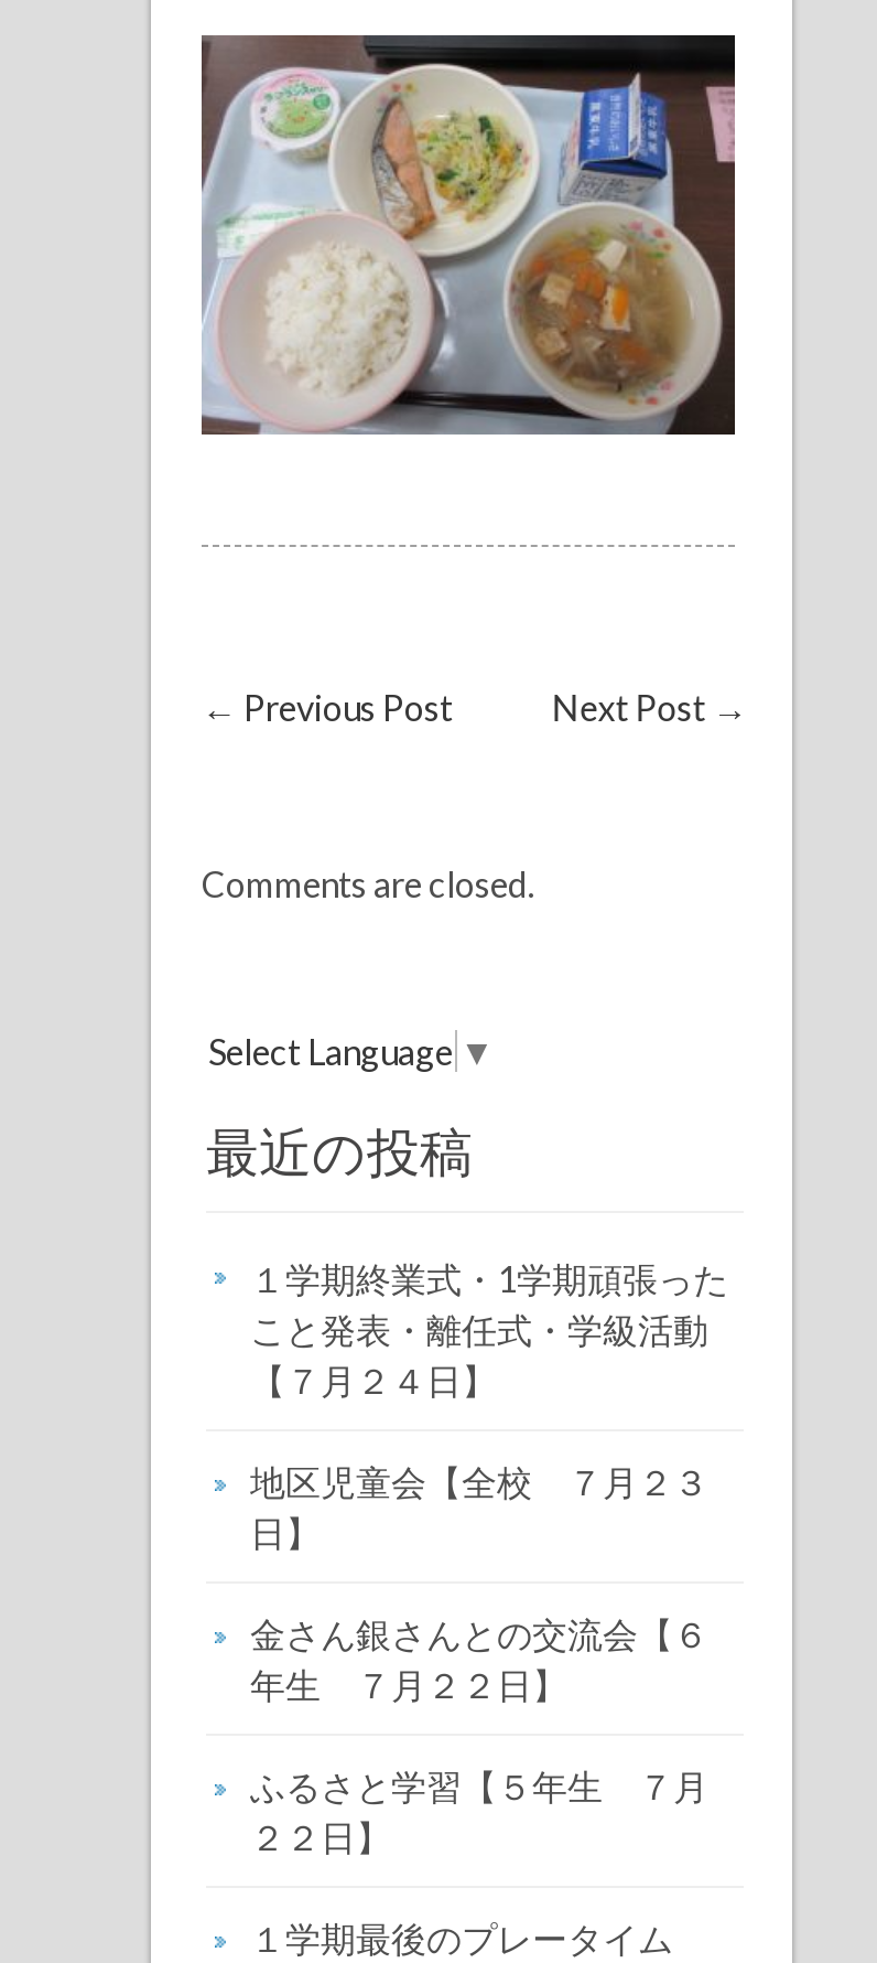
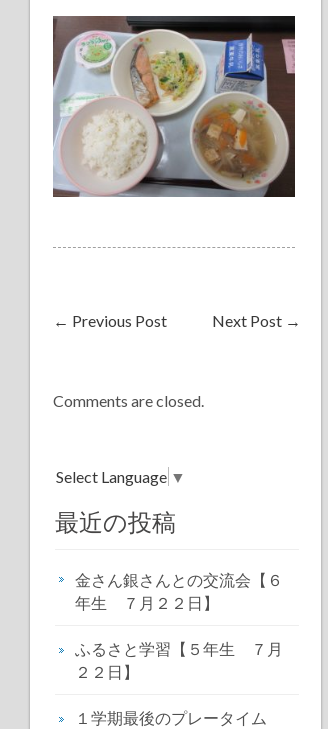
- １学期終業式・1学期頑張った
- こと発表・離任式・学級活動
- 【７月２４日】
- 地区児童会【全校 ７月２３
- 日】
